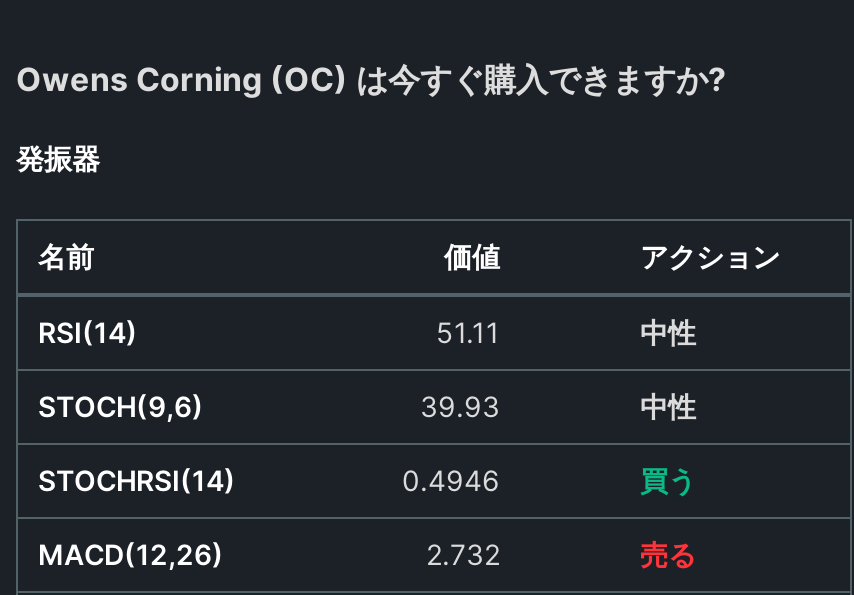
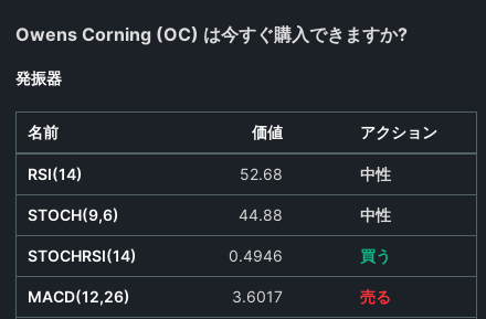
- 51.11
+ 52.68

- 39.93
+ 44.88

- 2.732
+ 3.6017
